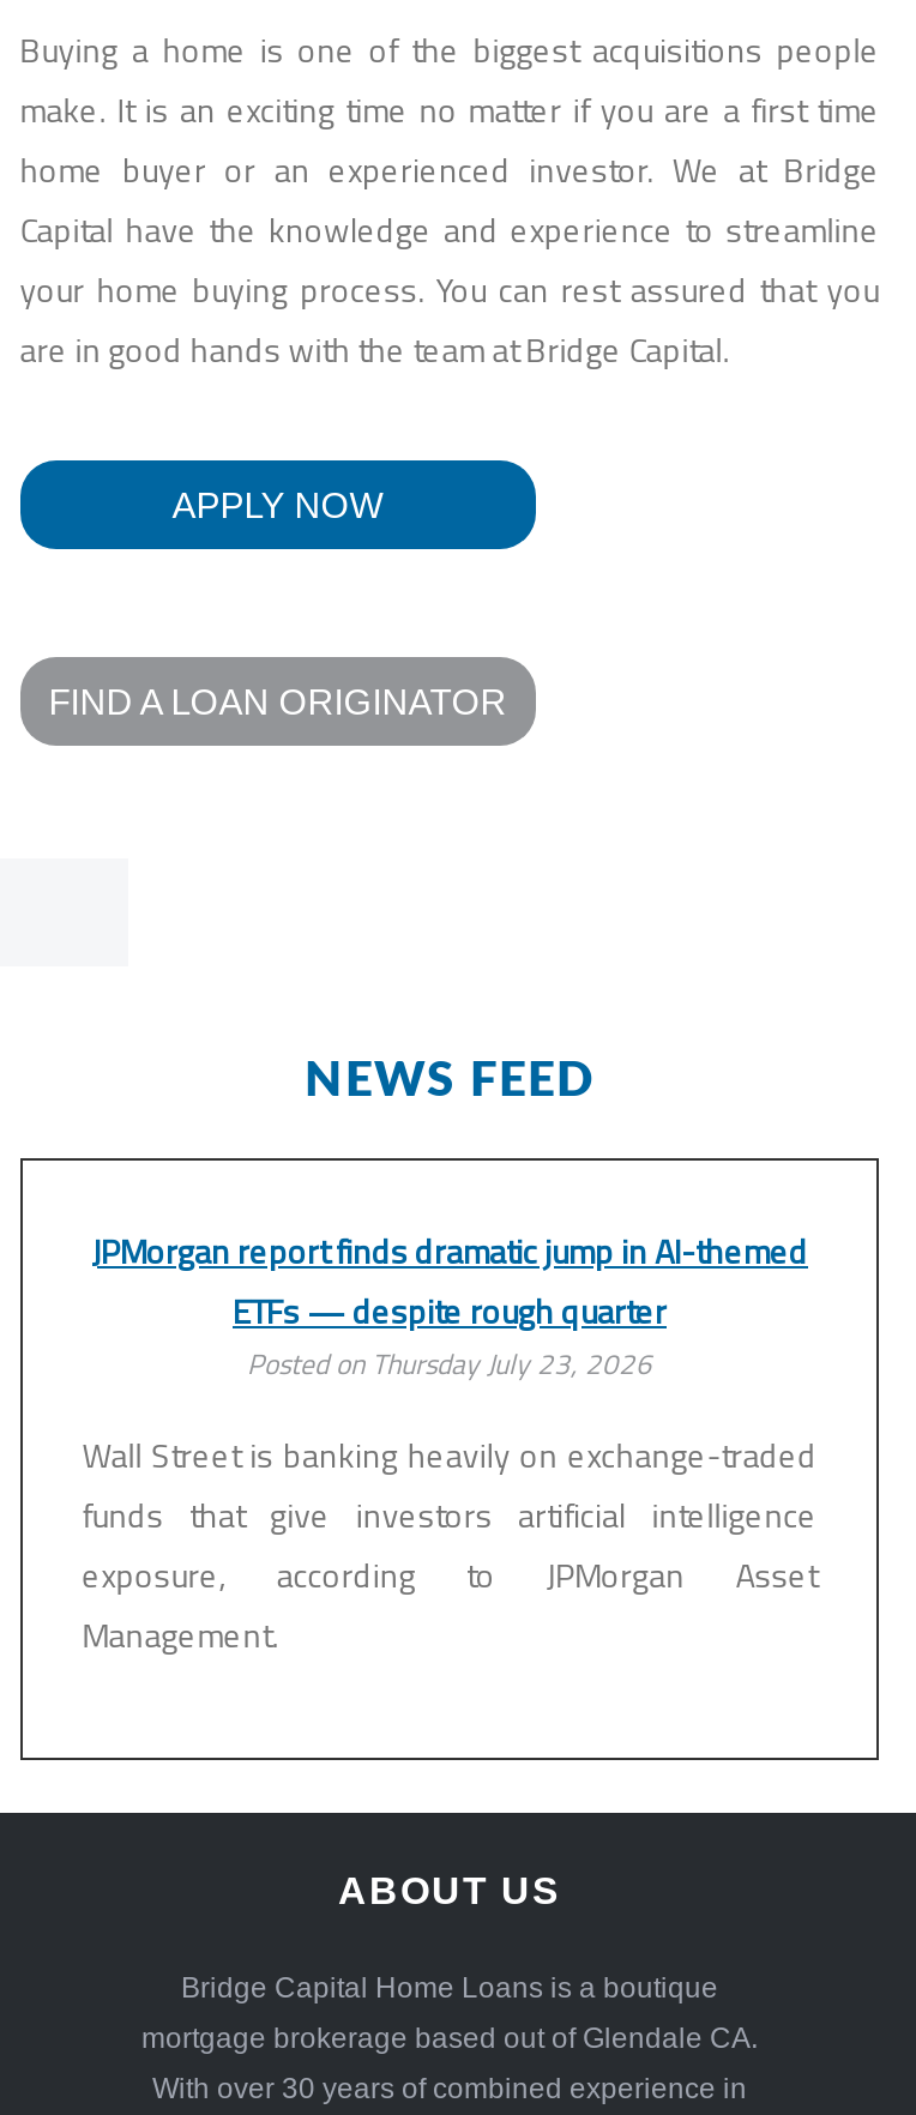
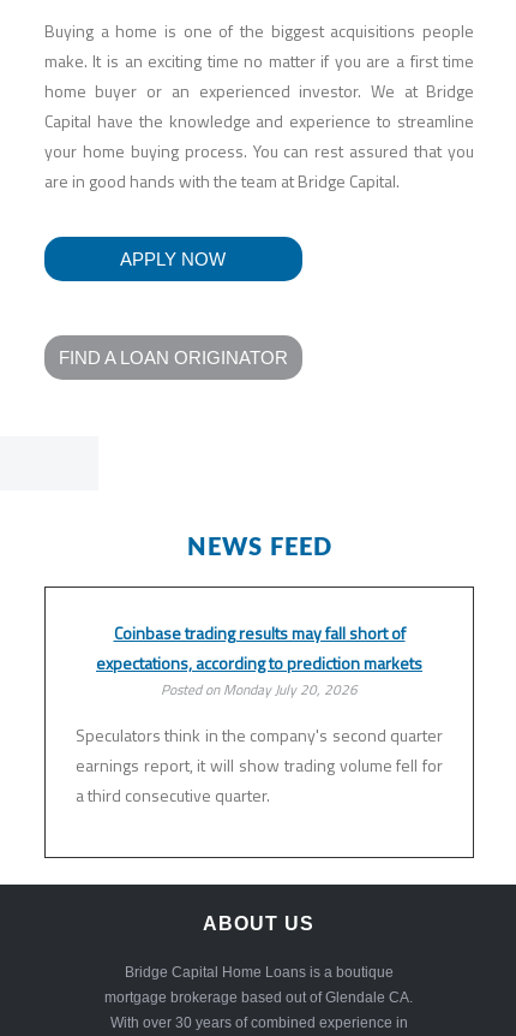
- JPMorgan report finds dramatic jump in AI-themed
- ETFs — despite rough quarter
- Posted on Thursday July 23, 2026
+ Coinbase trading results may fall short of
+ expectations, according to prediction markets
+ Posted on Monday July 20, 2026

- Wall Street is banking heavily on exchange-traded
- funds that give investors artificial intelligence
- exposure, according to JPMorgan Asset
- Management.
+ Speculators think in the company's second quarter
+ earnings report, it will show trading volume fell for
+ a third consecutive quarter.
